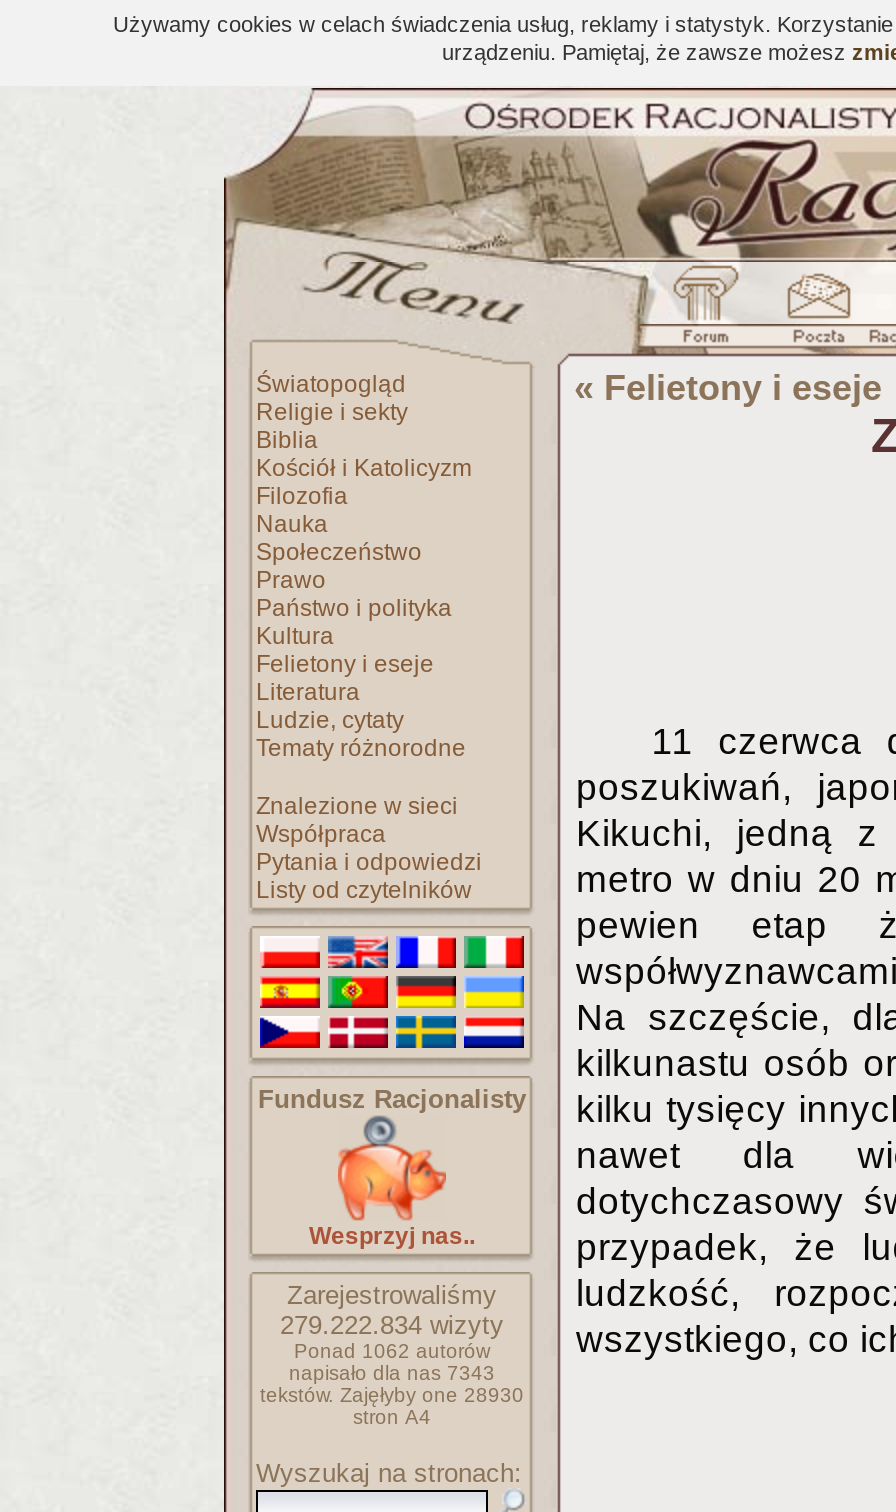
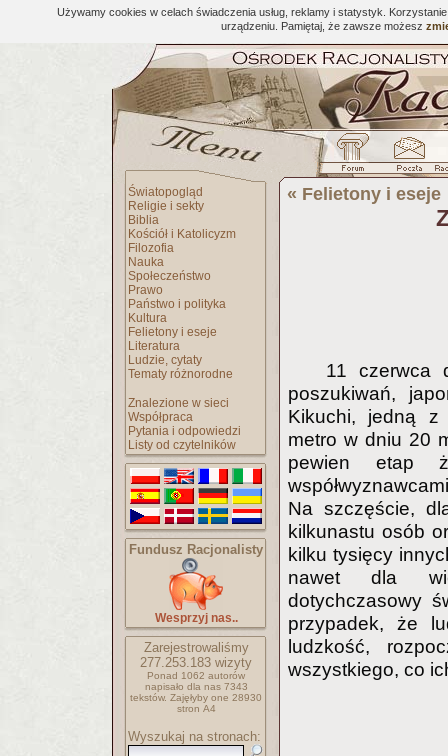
- 279.222.834 wizyty
+ 277.253.183 wizyty
